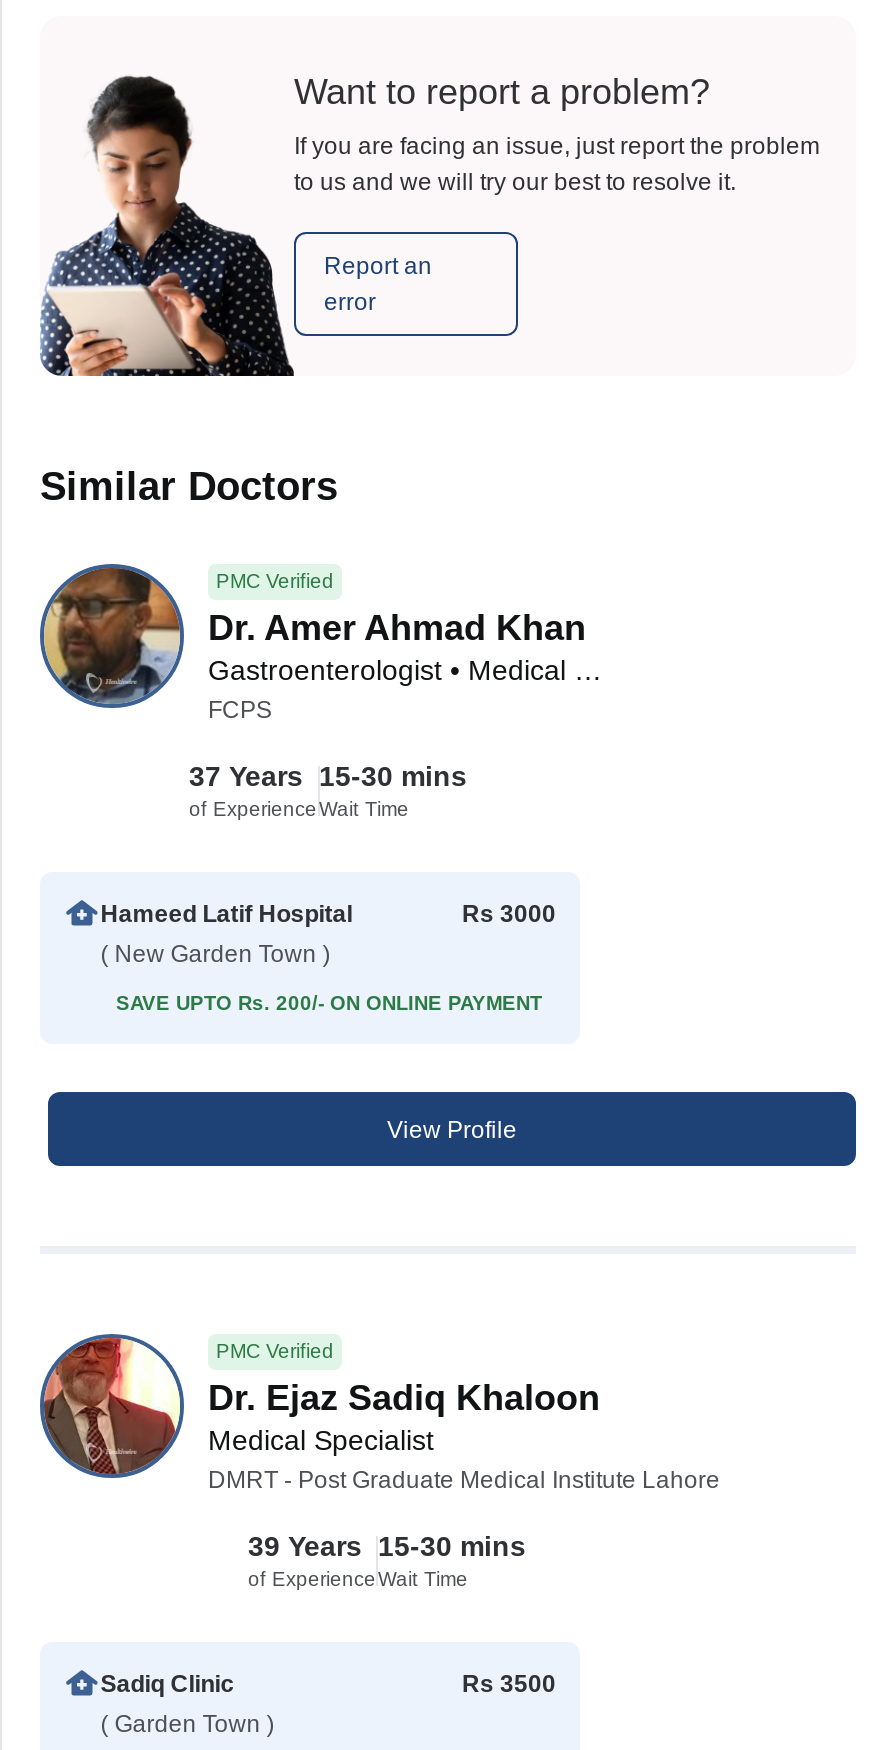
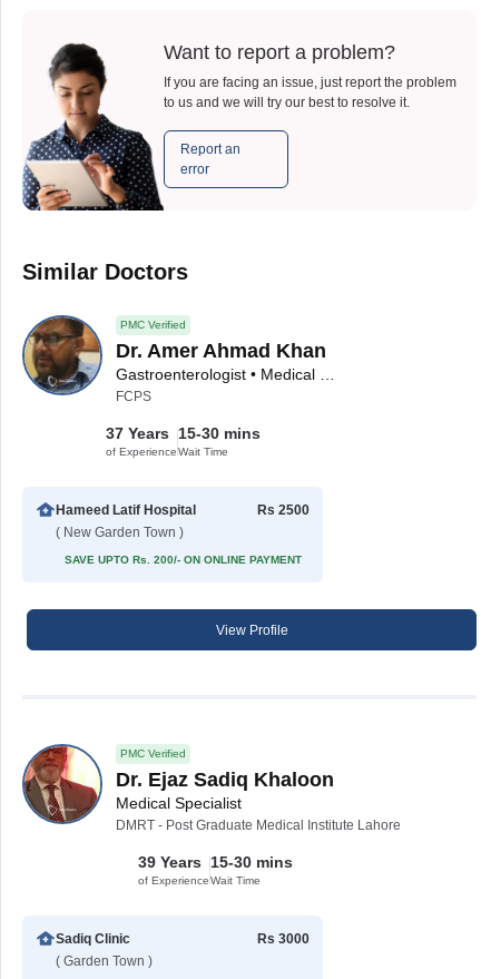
- Rs 3000
+ Rs 2500

- Rs 3500
+ Rs 3000
